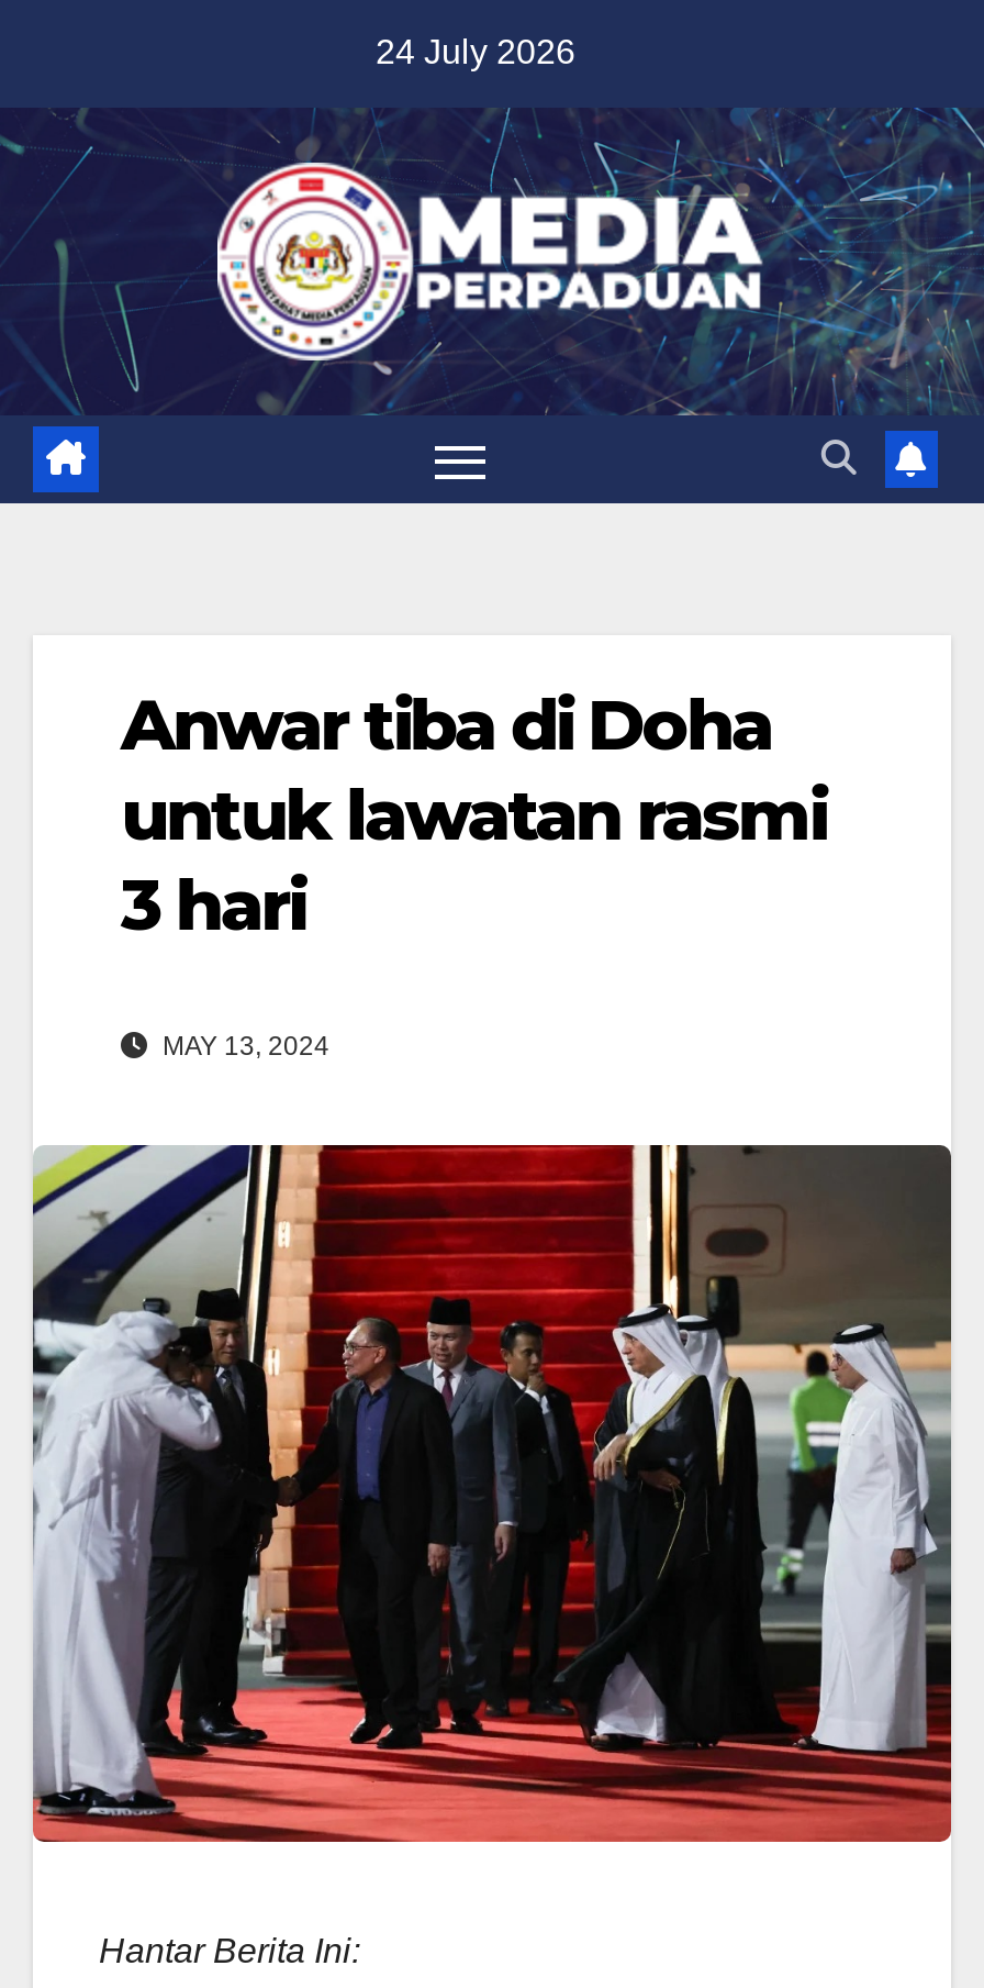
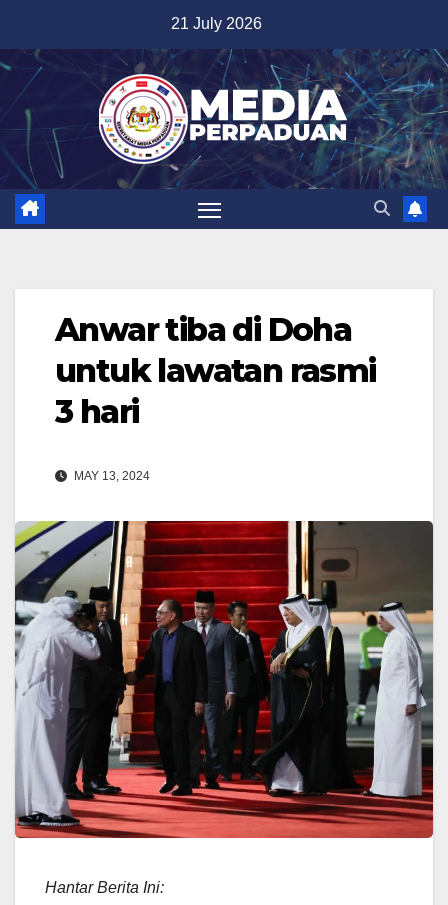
- 24 July 2026
+ 21 July 2026
